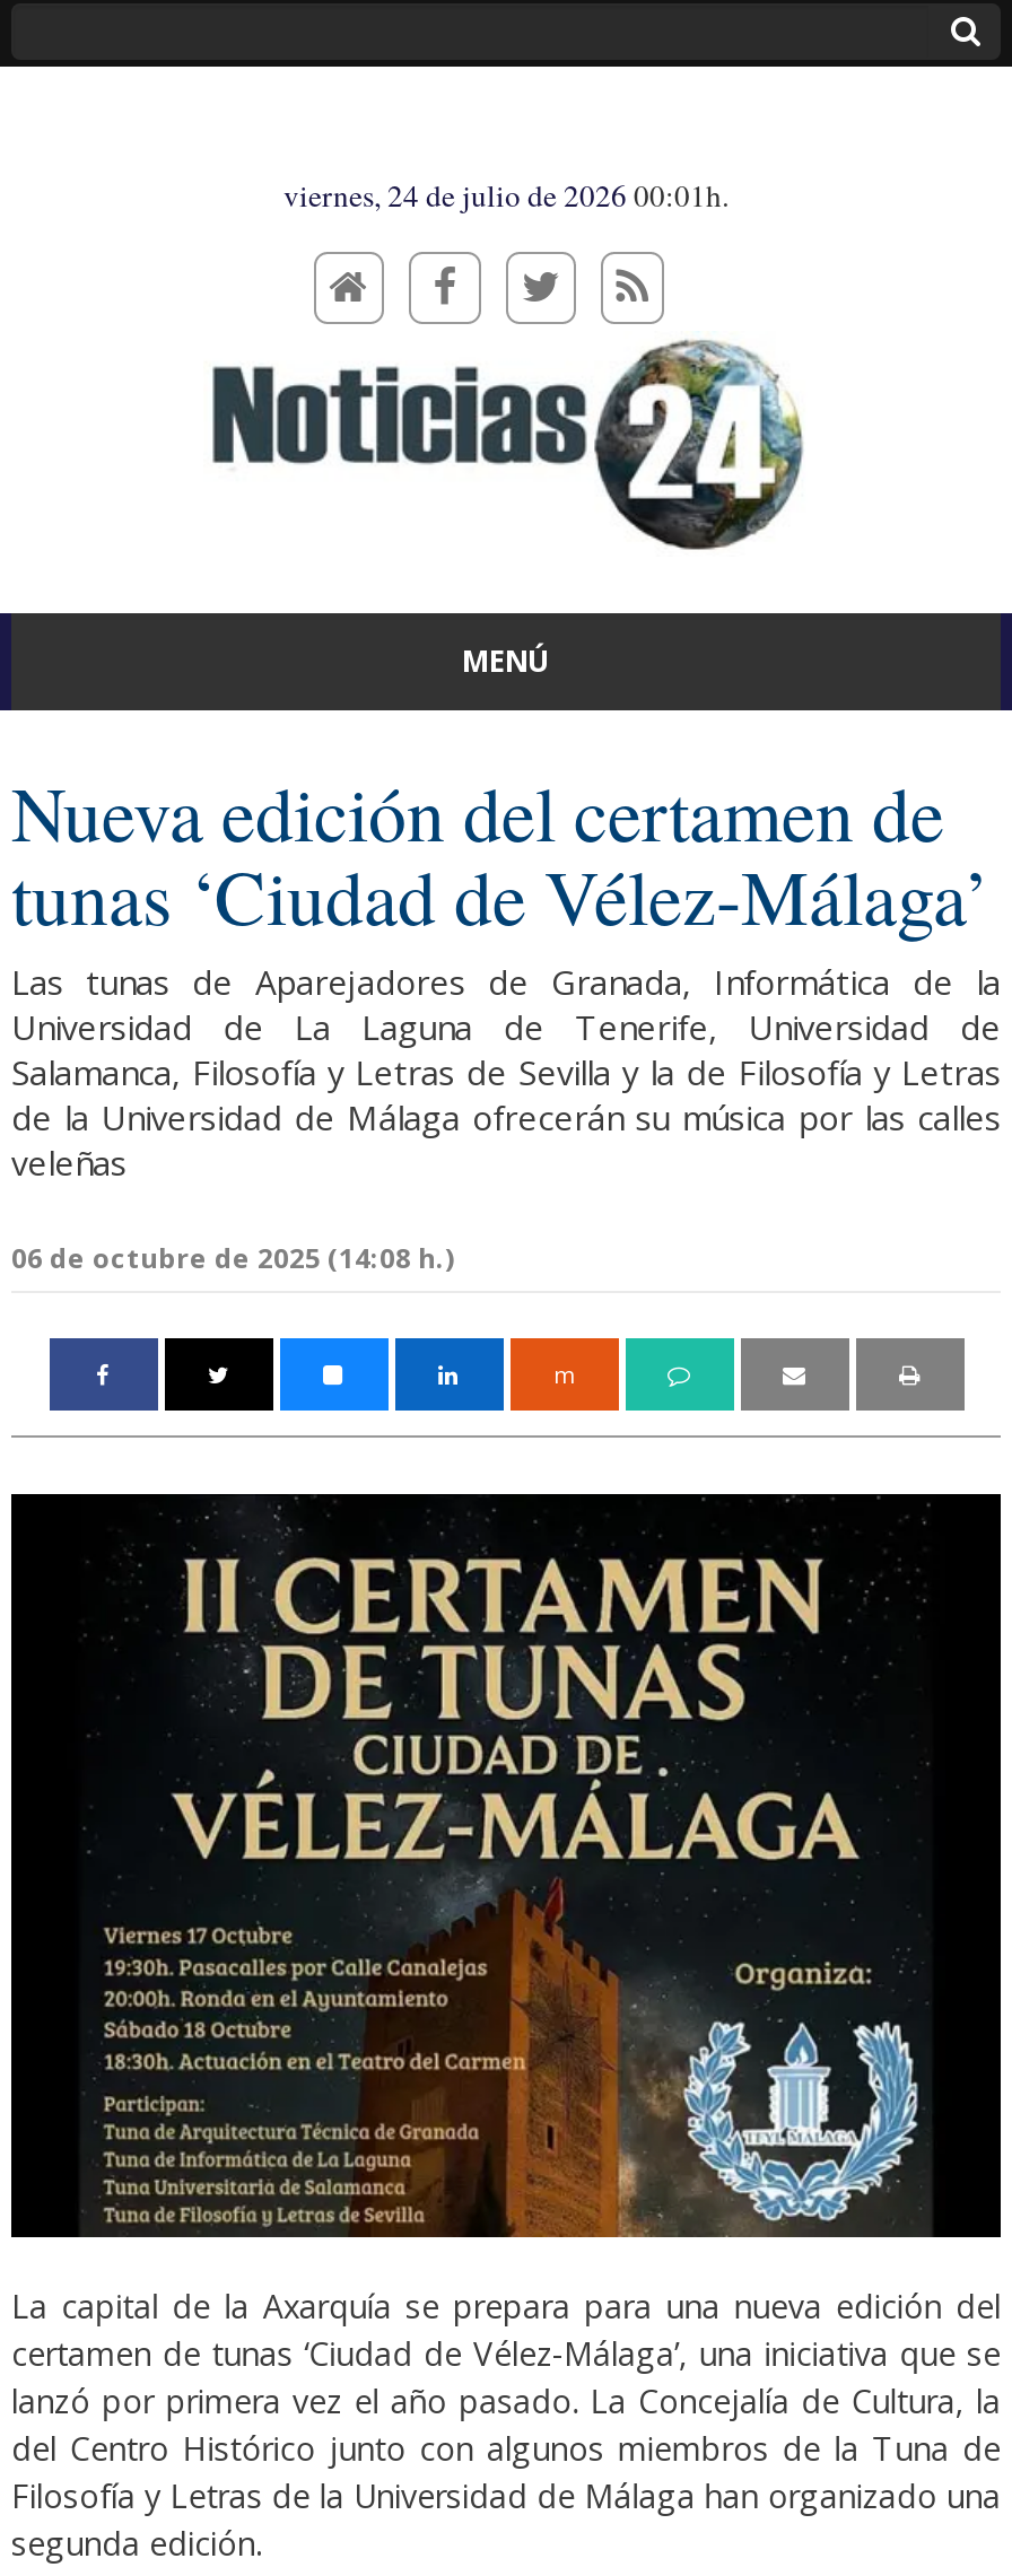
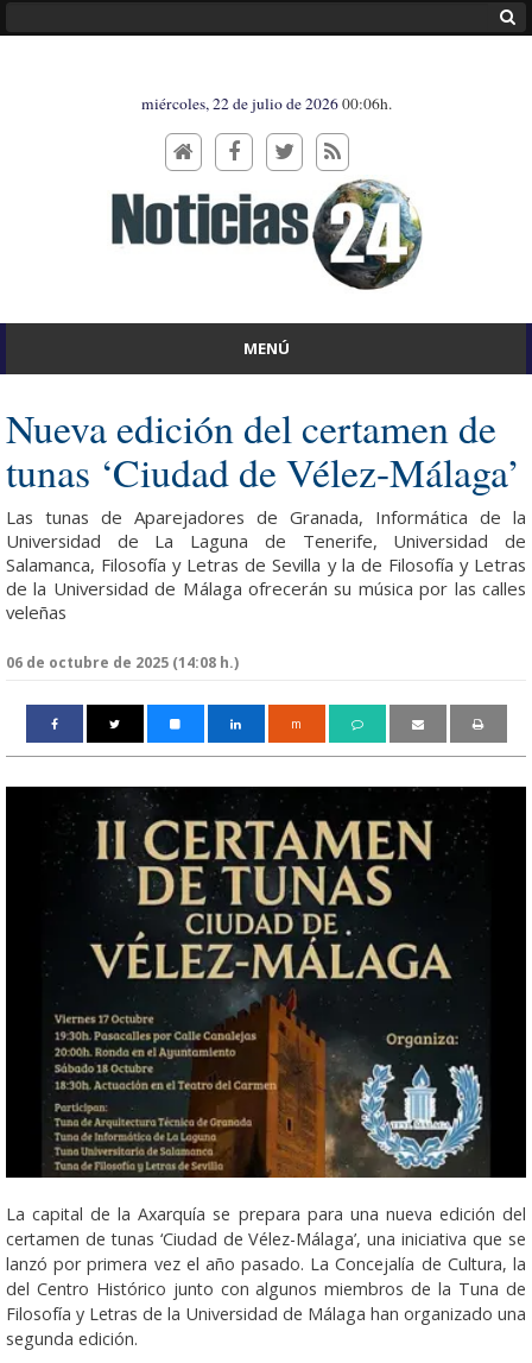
- viernes, 24 de julio de 2026 00:01h.
+ miércoles, 22 de julio de 2026 00:06h.
